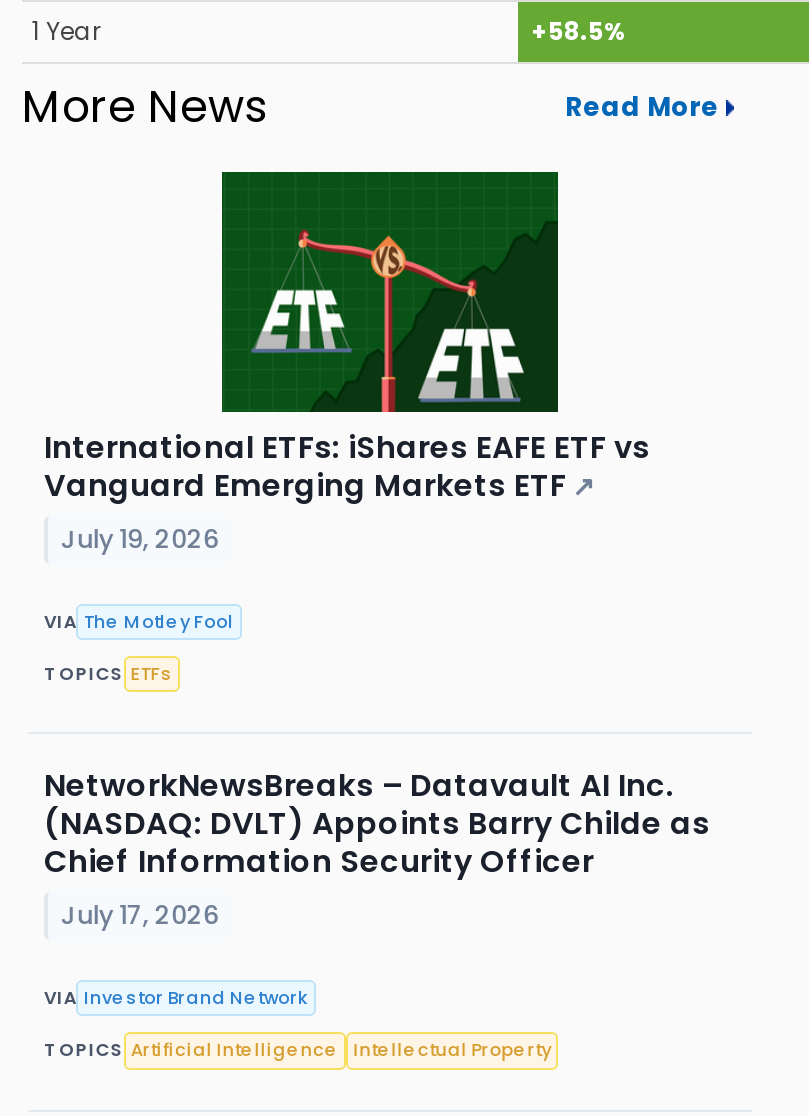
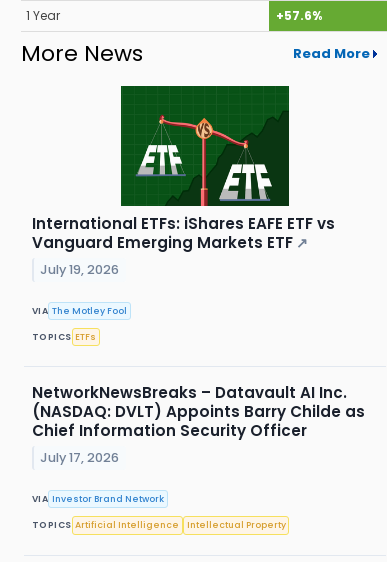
- +58.5%
+ +57.6%
